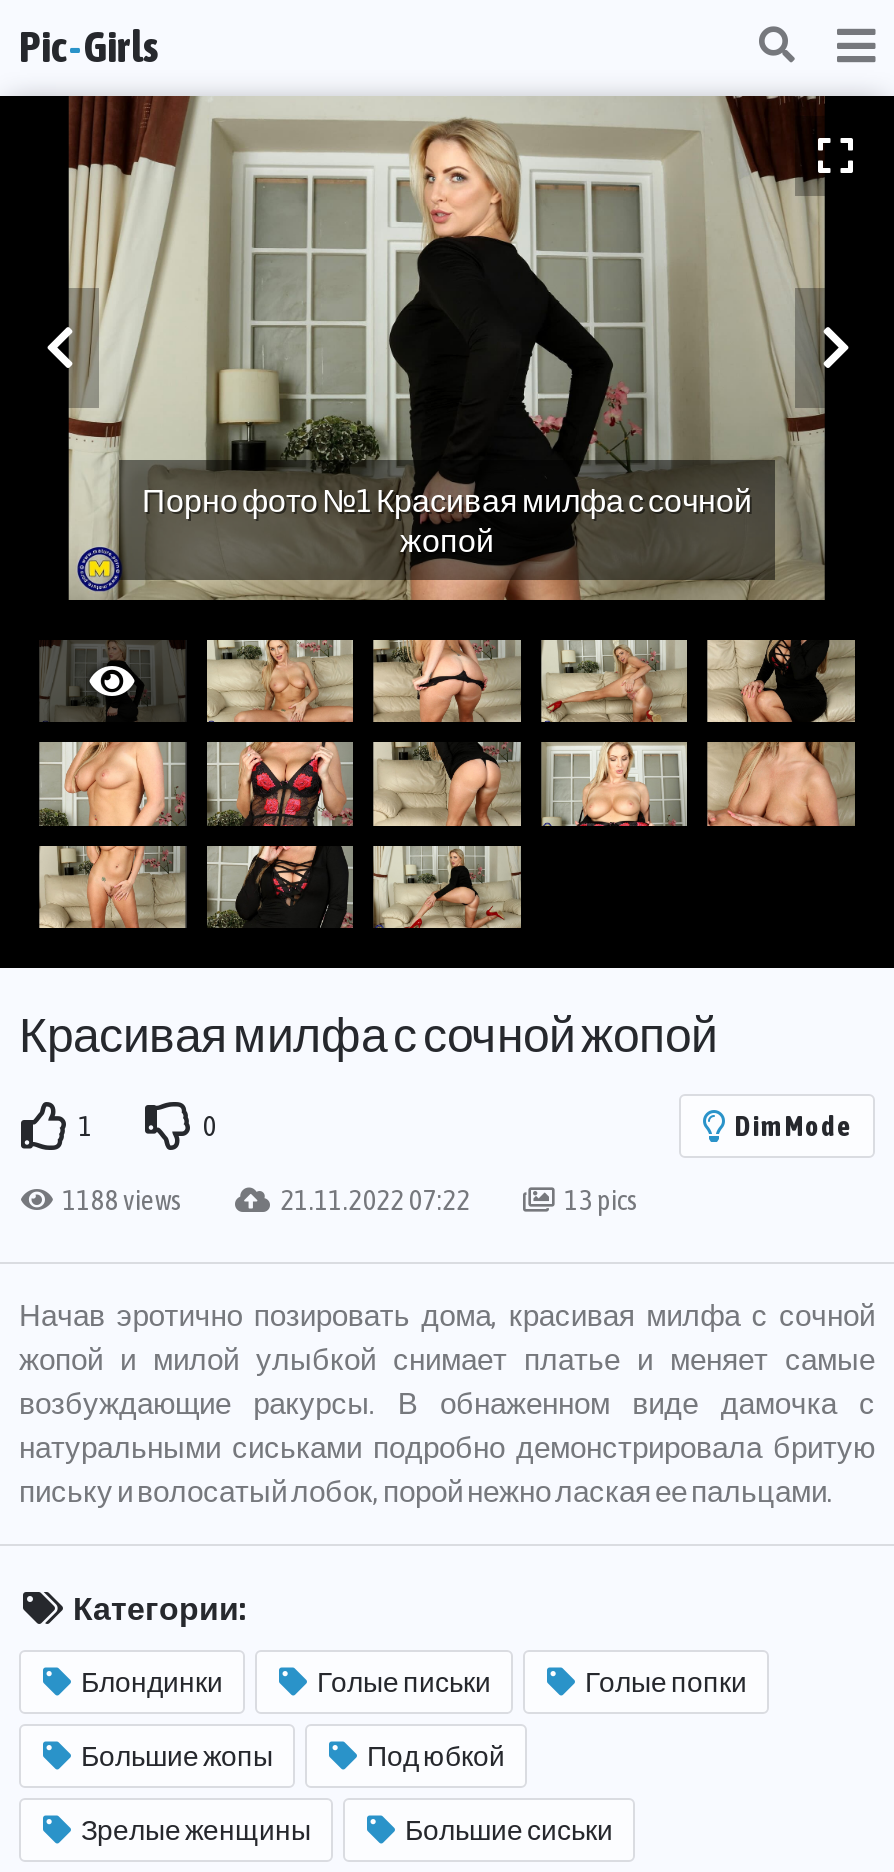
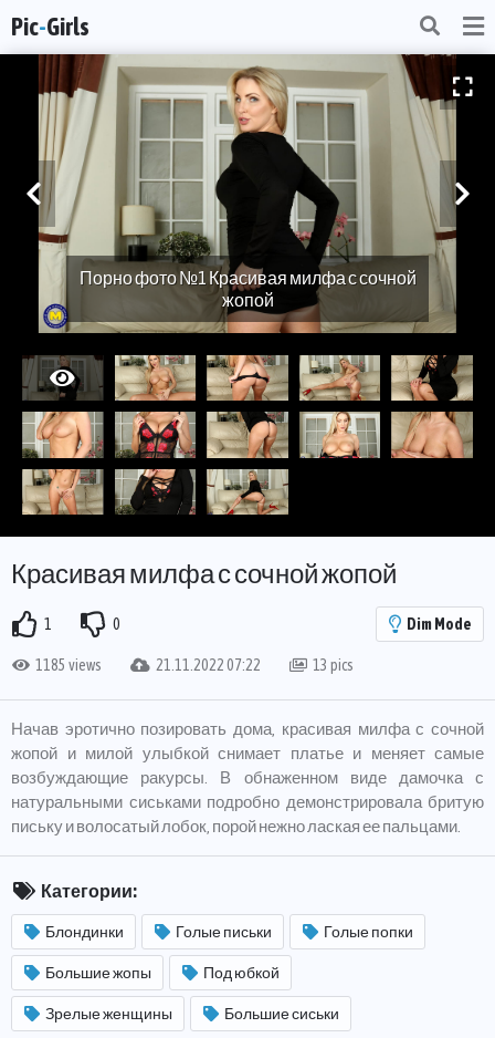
- 1188 views
+ 1185 views
